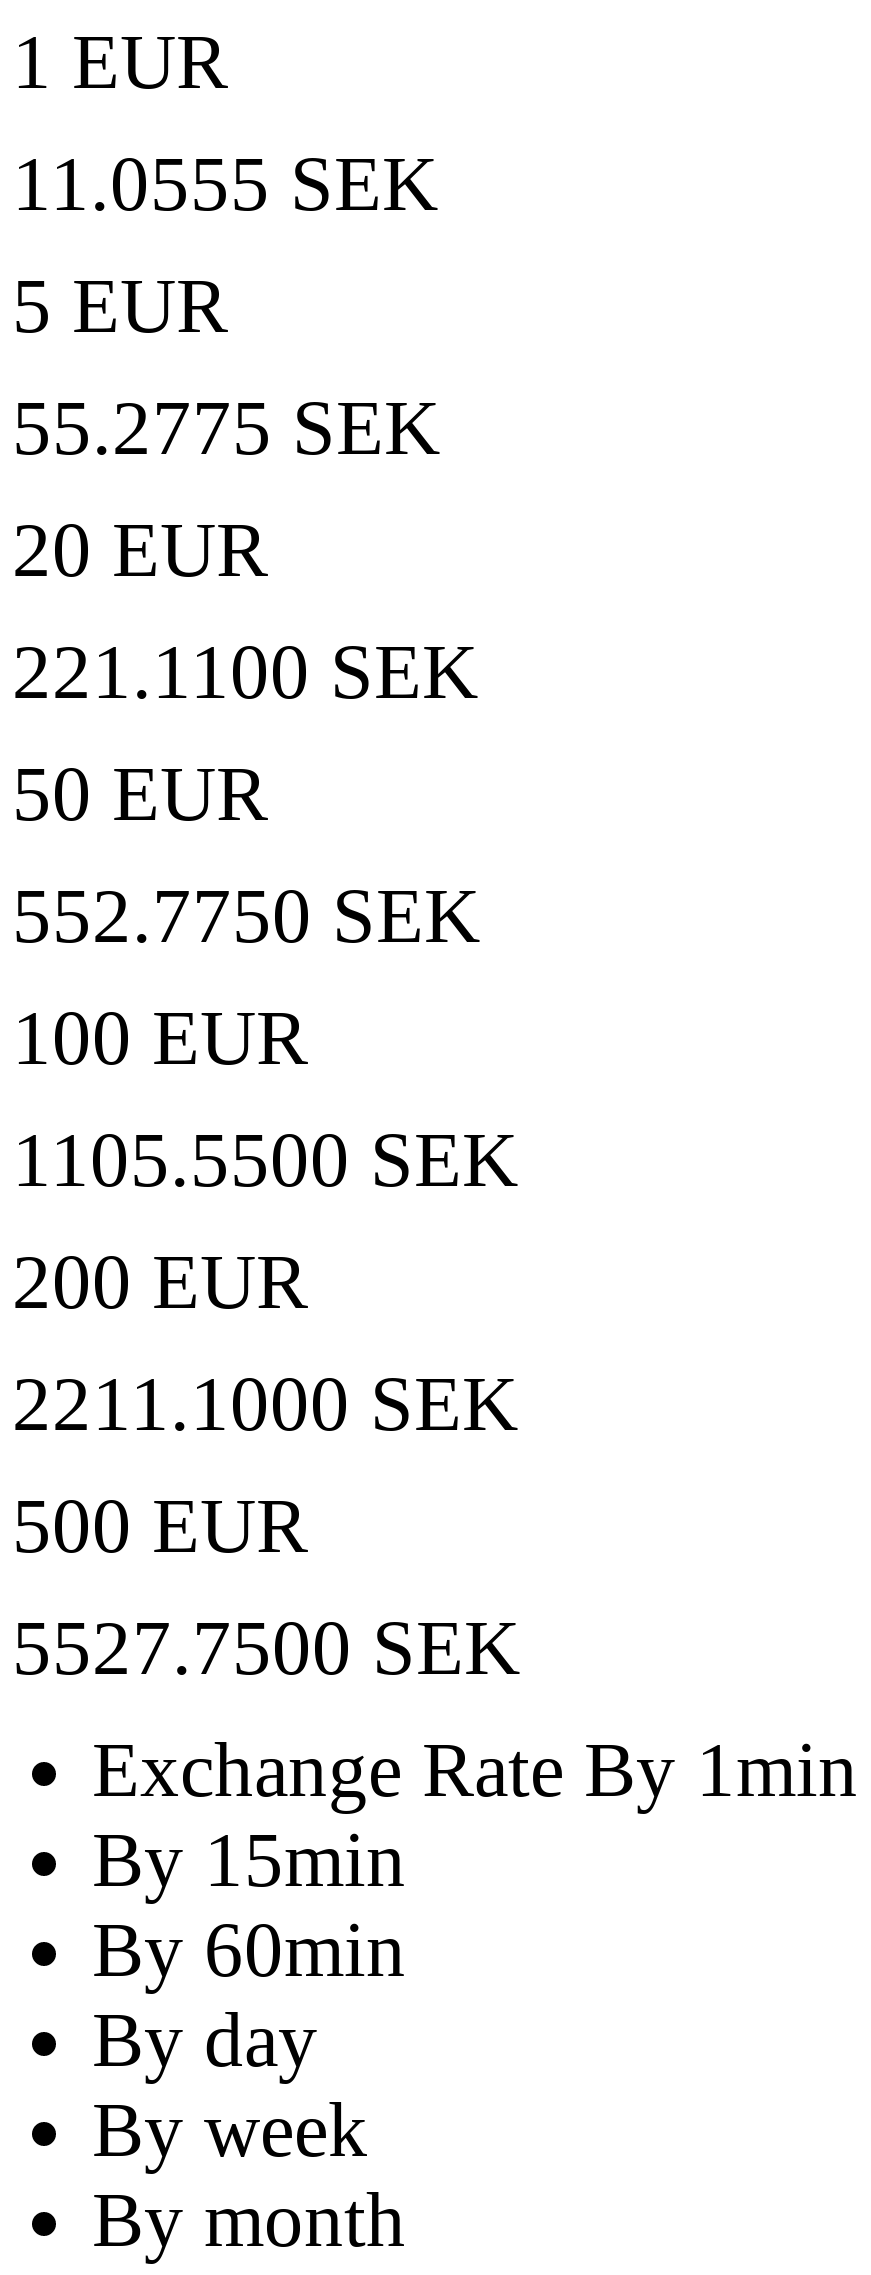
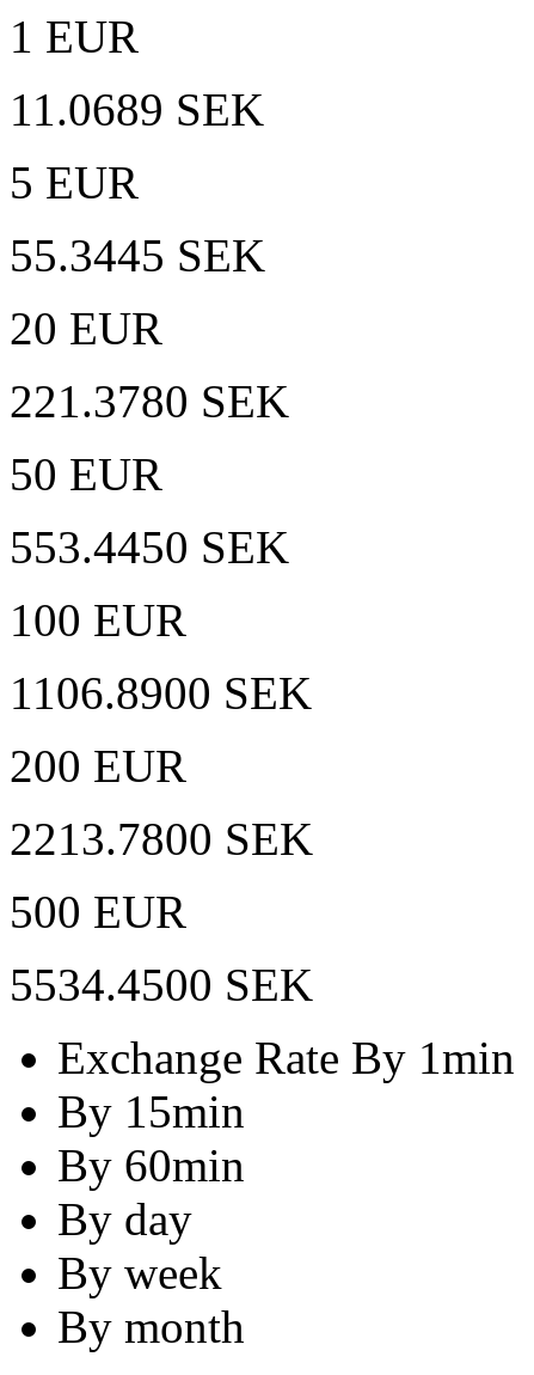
- 11.0555 SEK
+ 11.0689 SEK

- 55.2775 SEK
+ 55.3445 SEK

- 221.1100 SEK
+ 221.3780 SEK

- 552.7750 SEK
+ 553.4450 SEK

- 1105.5500 SEK
+ 1106.8900 SEK

- 2211.1000 SEK
+ 2213.7800 SEK

- 5527.7500 SEK
+ 5534.4500 SEK
